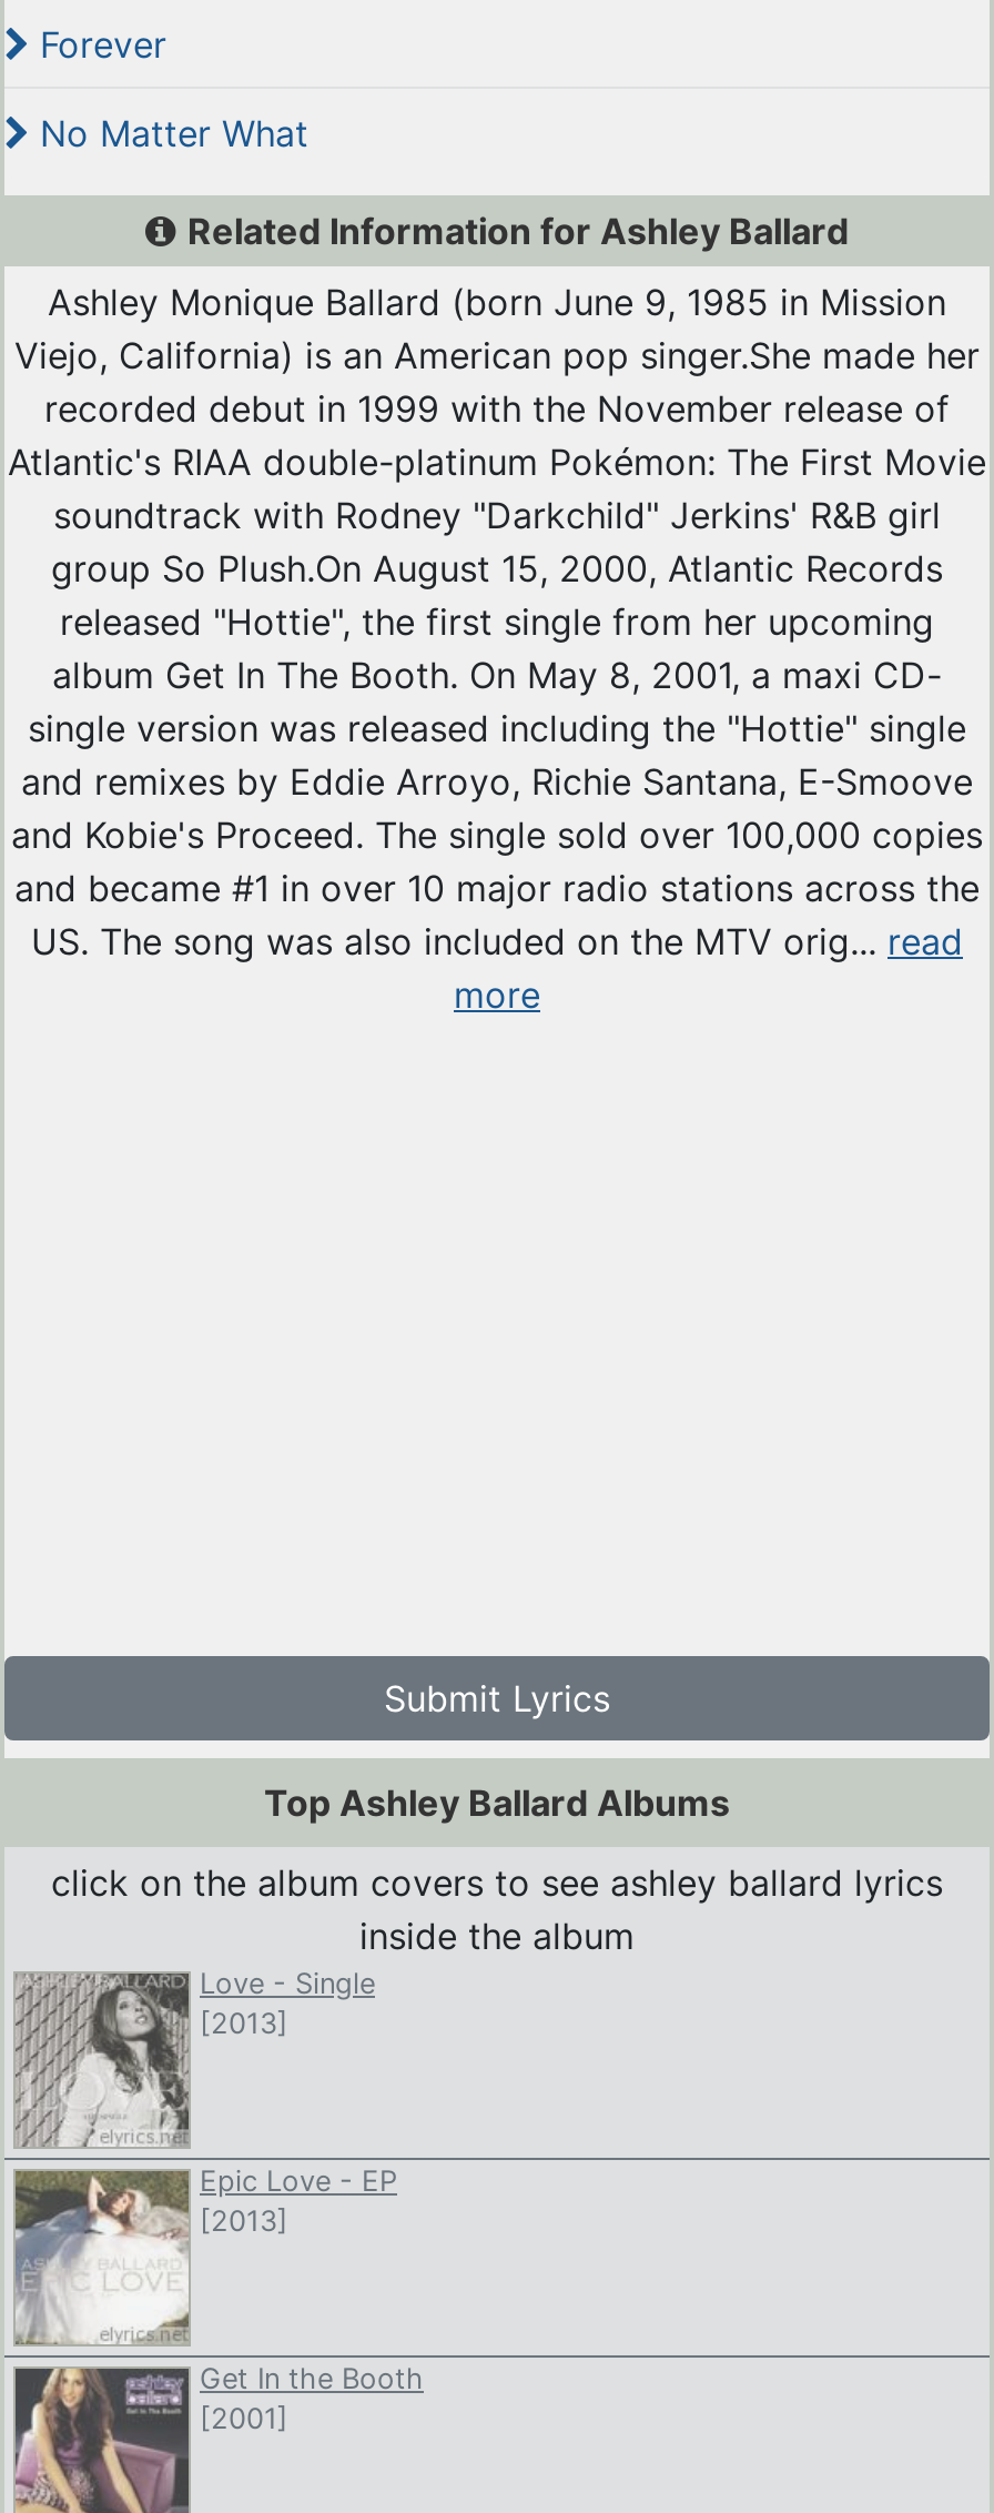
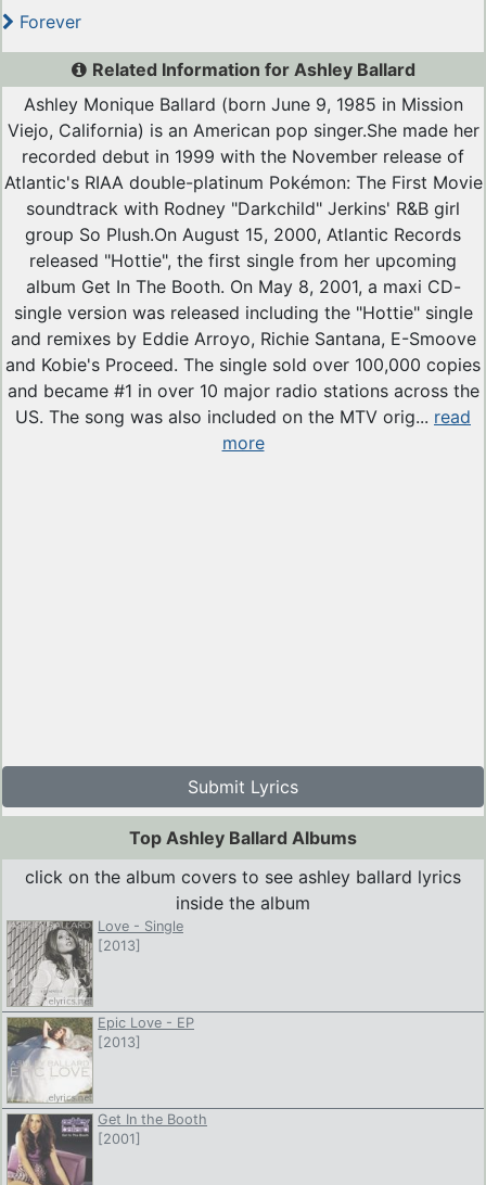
- No Matter What
